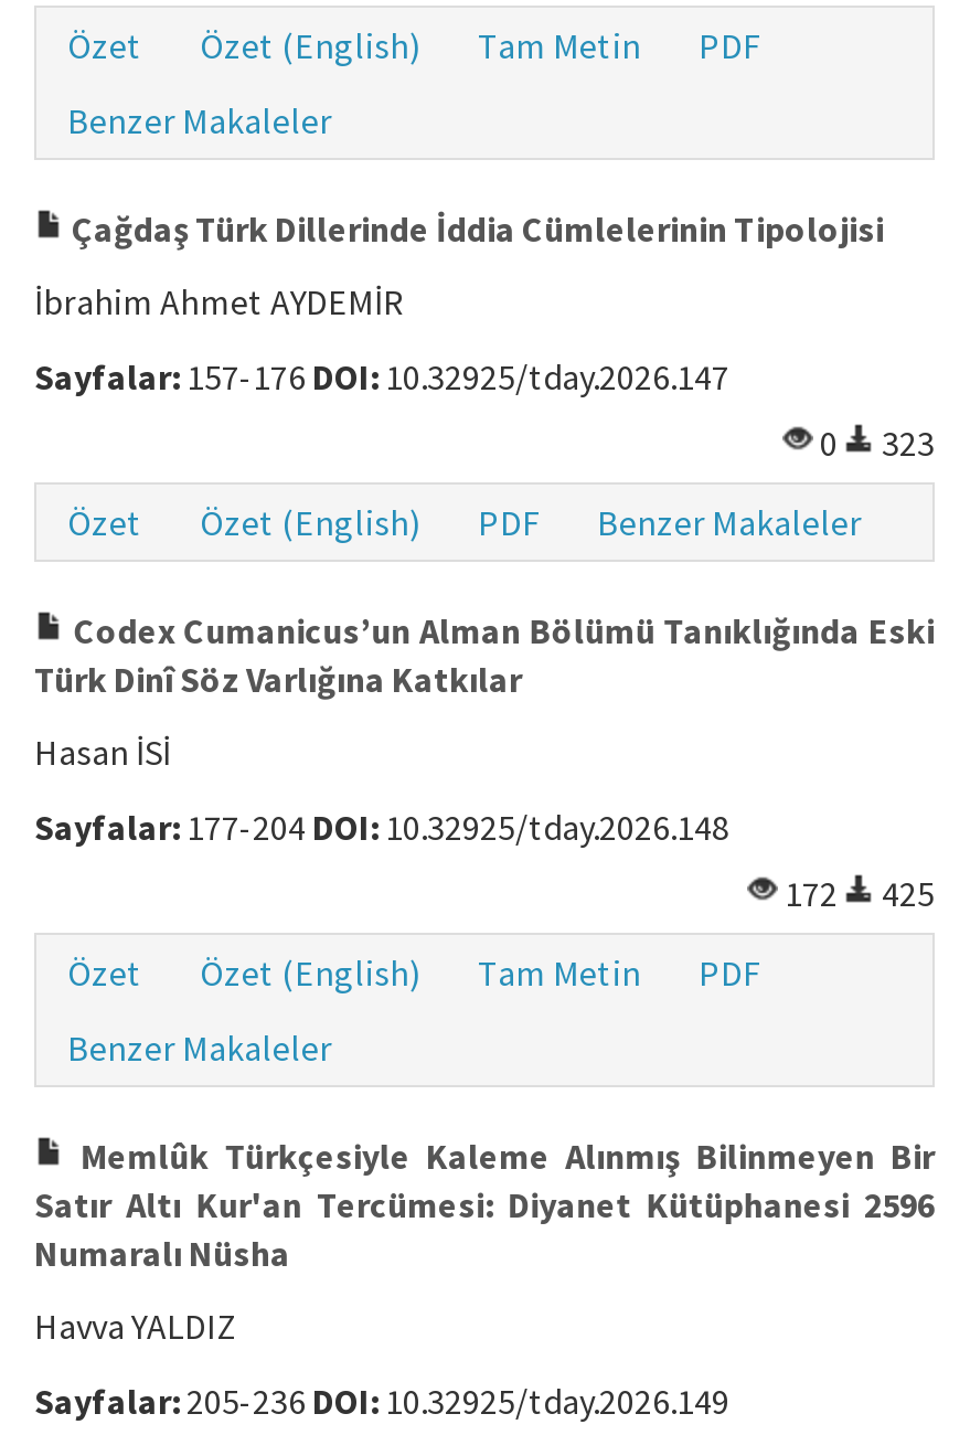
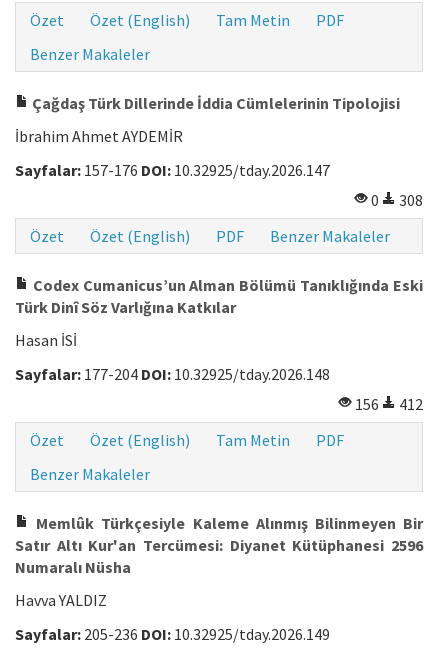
- 0 323
+ 0 308

- 172
+ 156

- 425
+ 412
